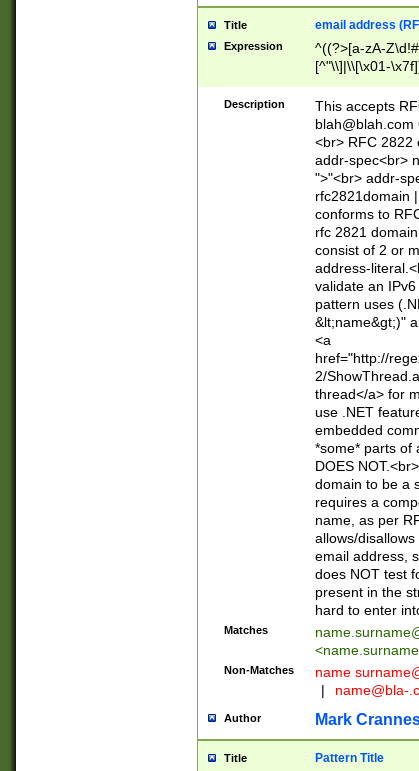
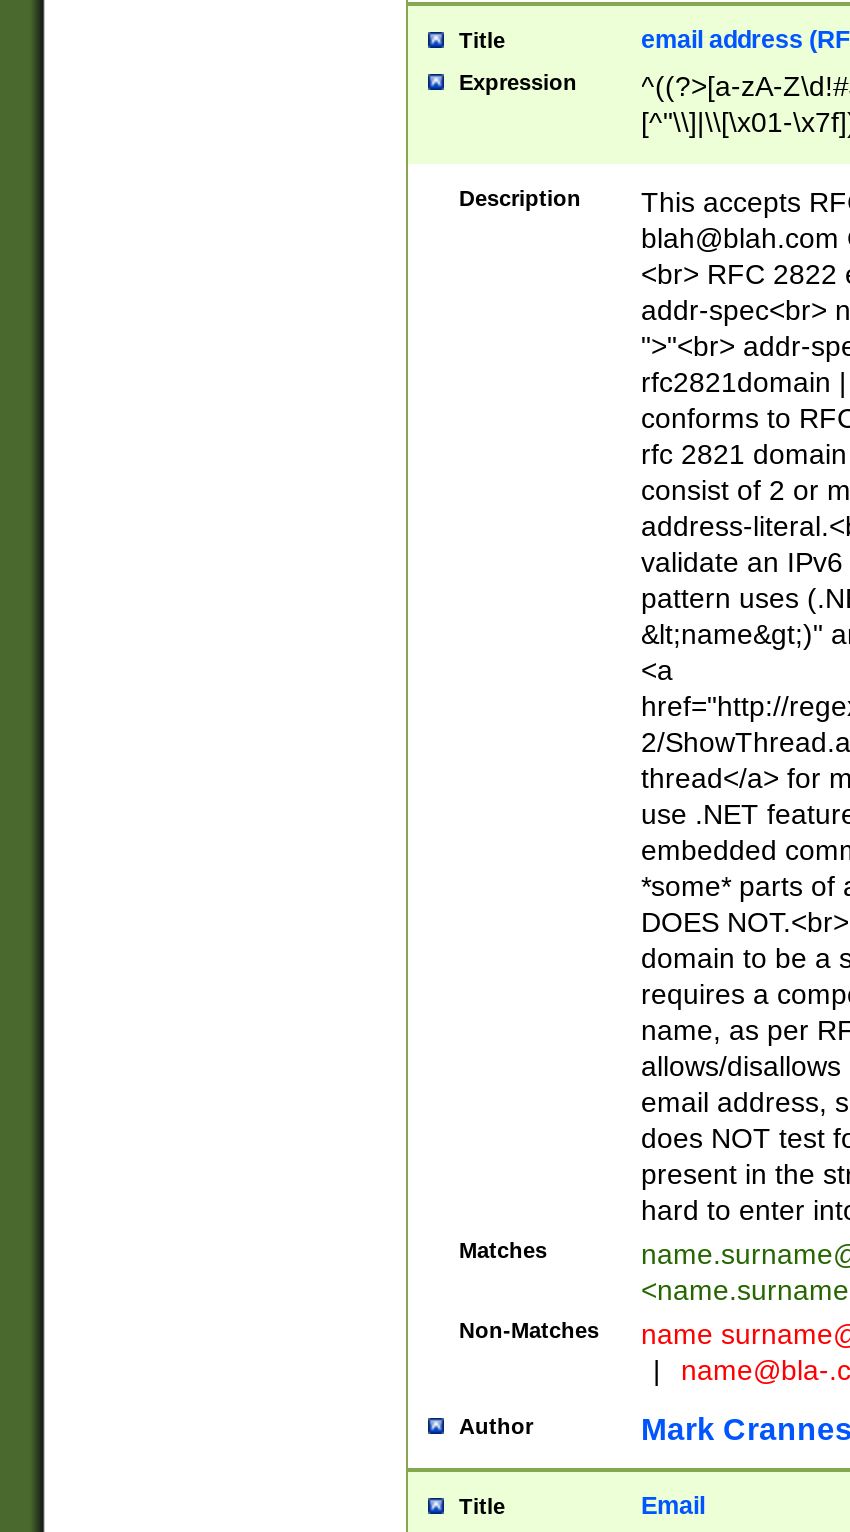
- Pattern Title
+ Email
